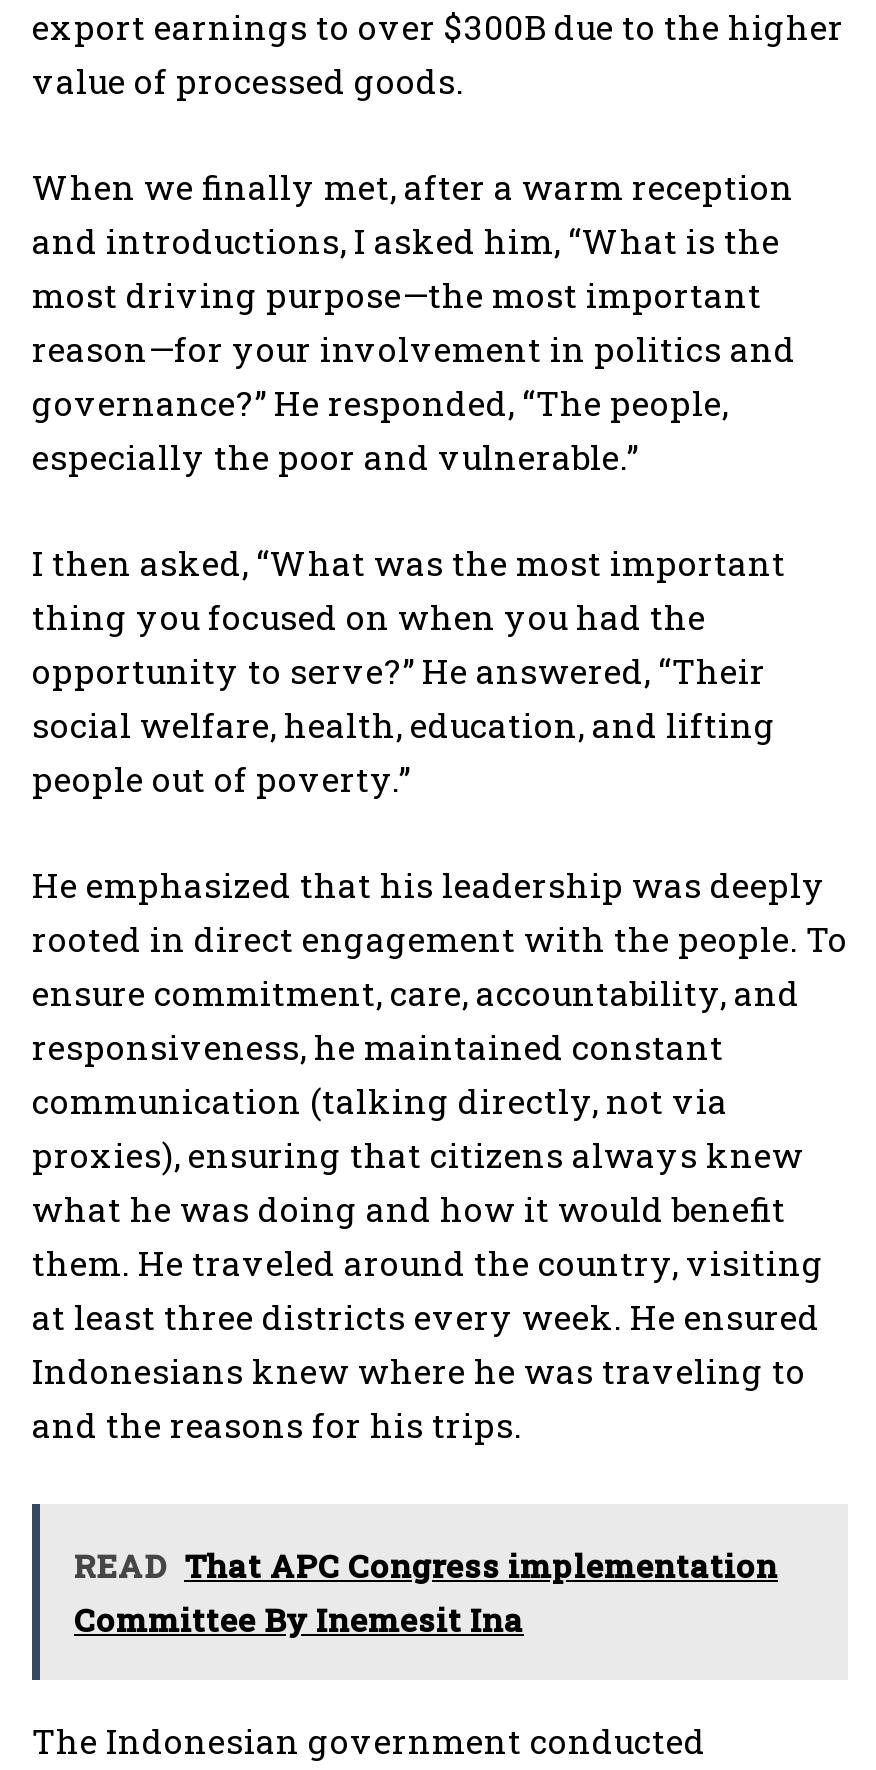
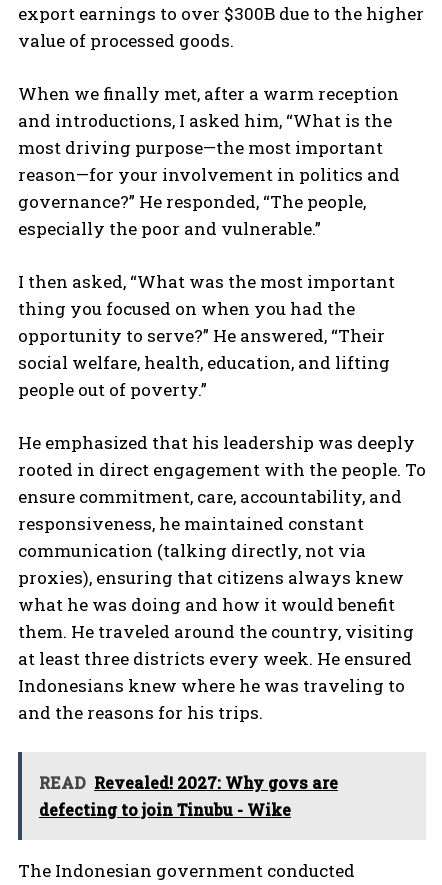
- READ That APC Congress implementation
- Committee By Inemesit Ina
+ READ Revealed! 2027: Why govs are
+ defecting to join Tinubu - Wike
